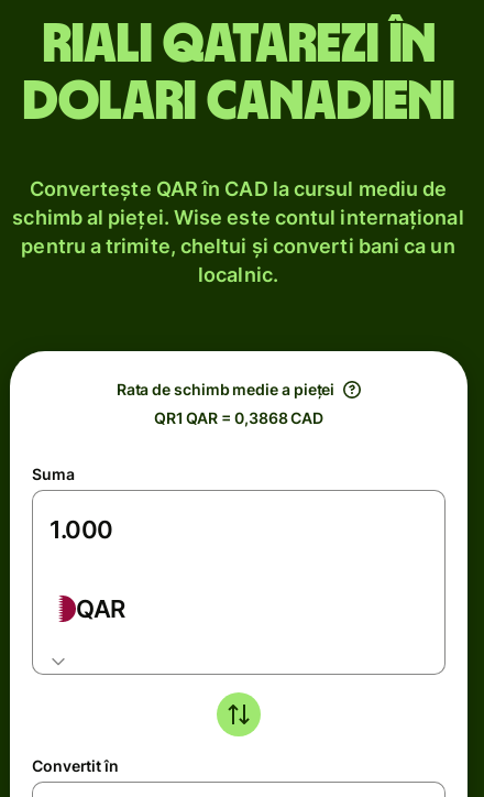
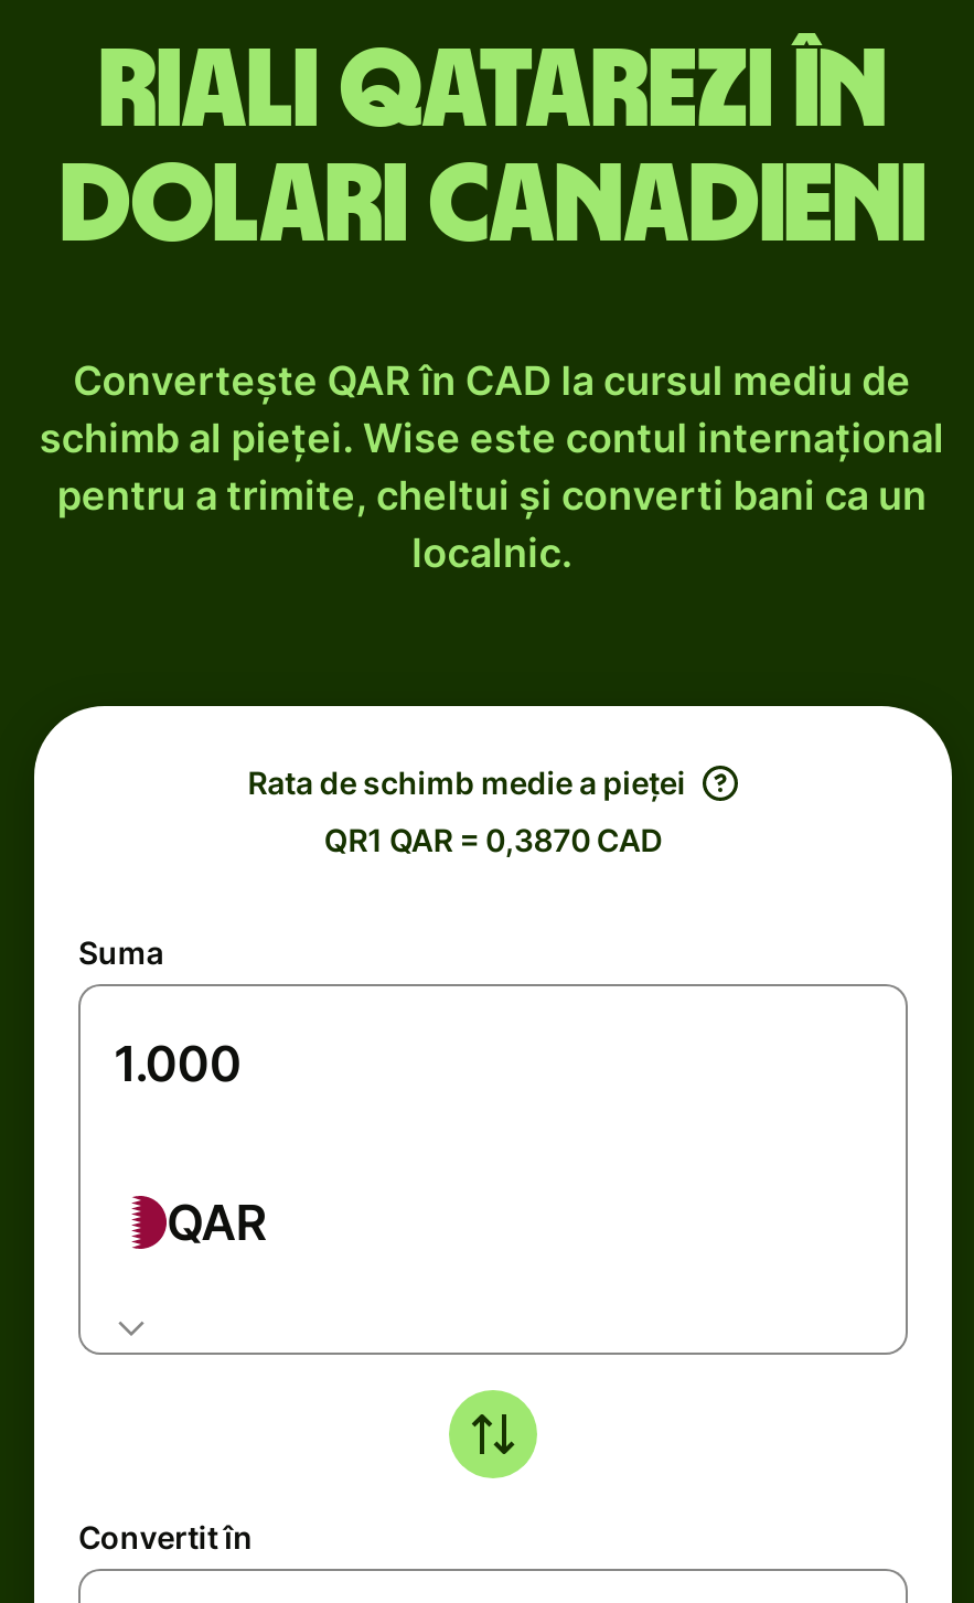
- QR1 QAR = 0,3868 CAD
+ QR1 QAR = 0,3870 CAD
